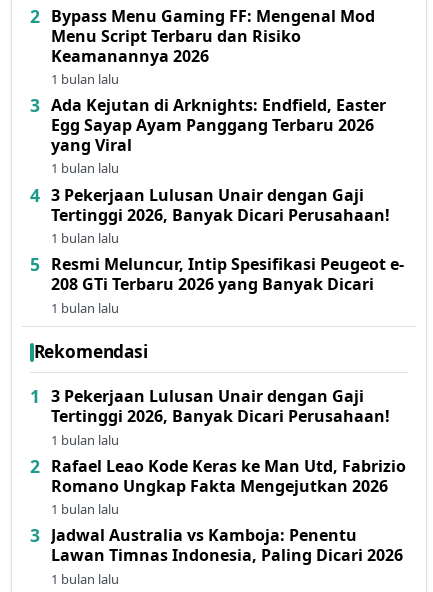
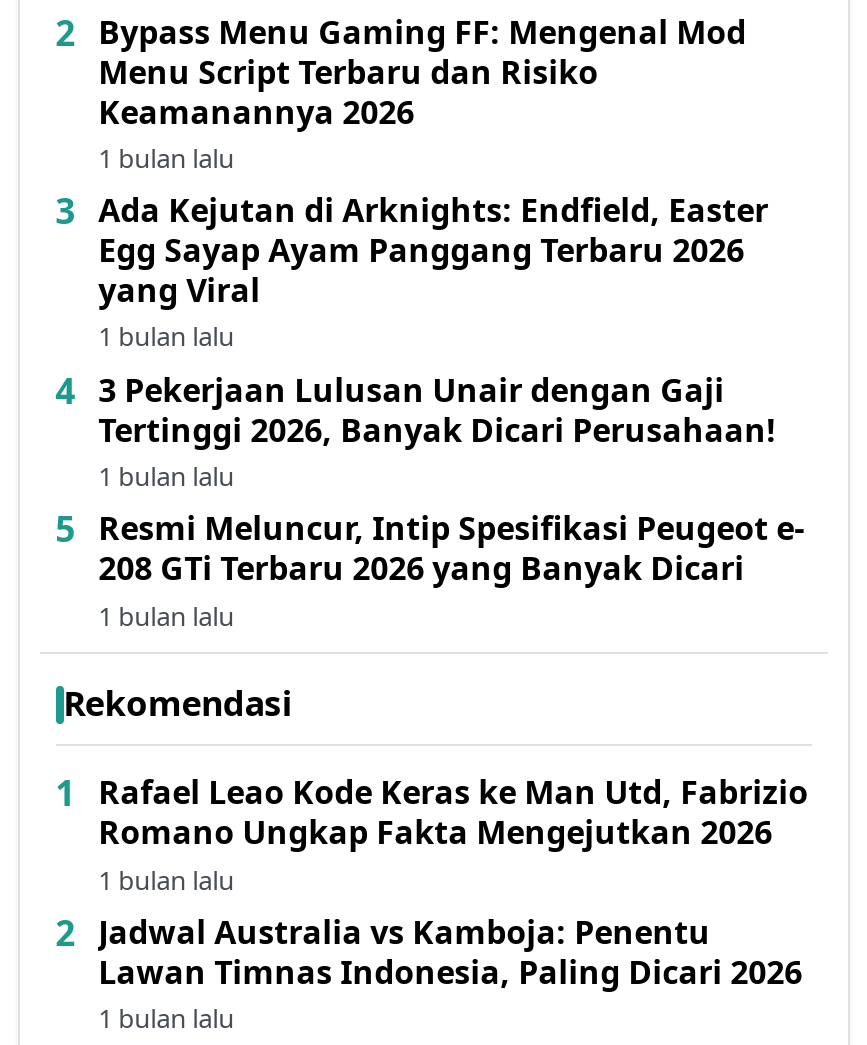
- 3 Pekerjaan Lulusan Unair dengan Gaji
- Tertinggi 2026, Banyak Dicari Perusahaan!
- 1 bulan lalu
